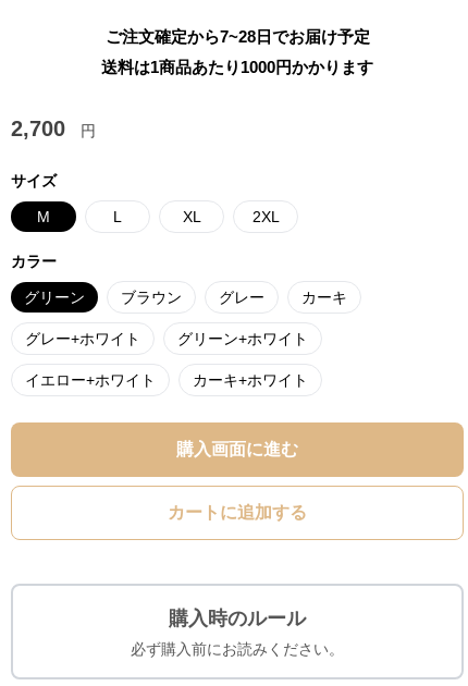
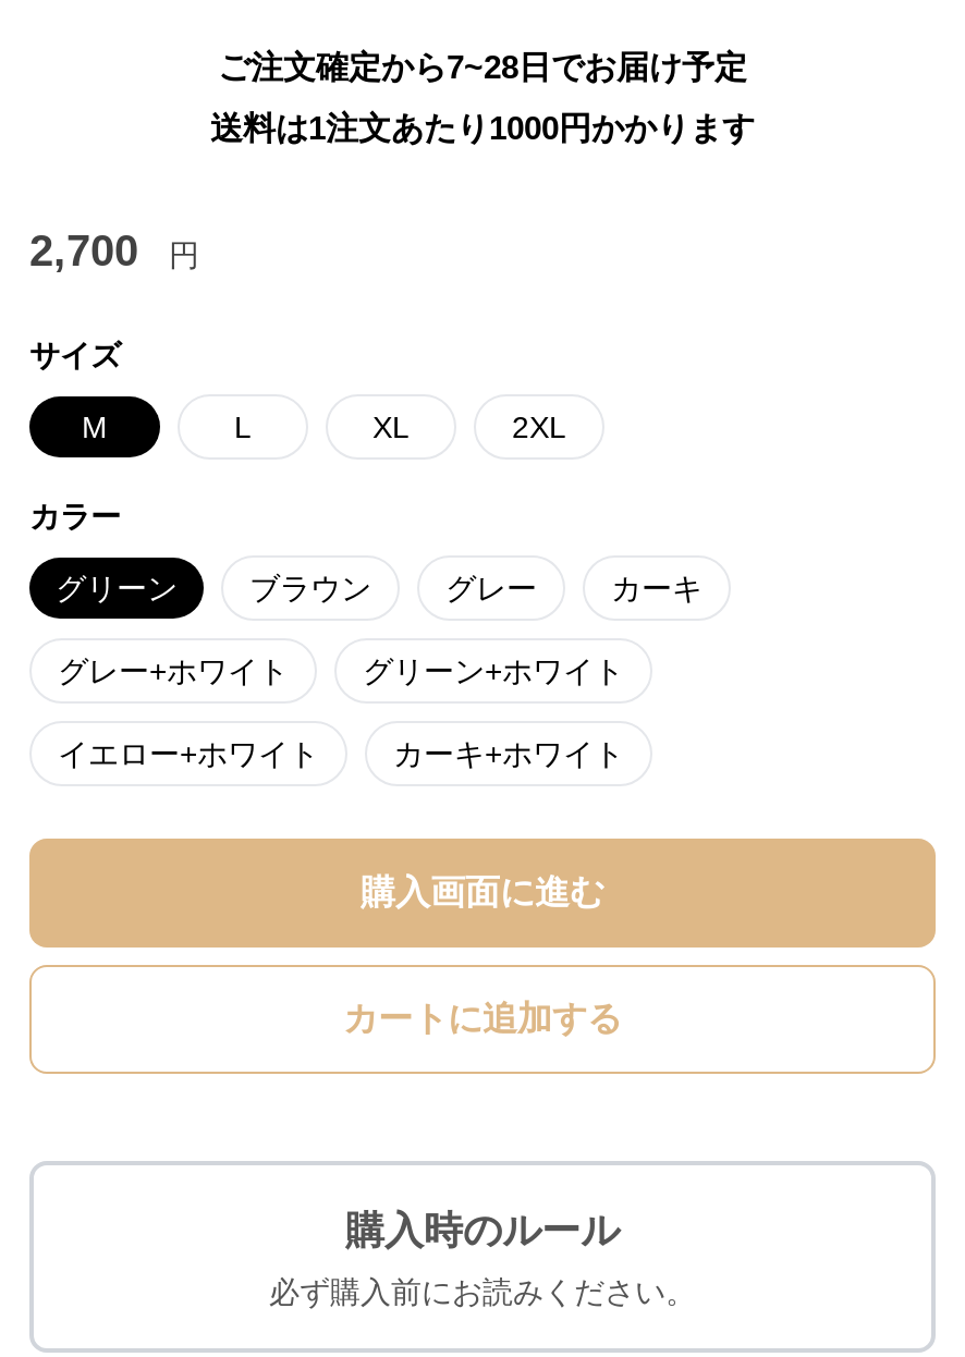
- 送料は1商品あたり1000円かかります
+ 送料は1注文あたり1000円かかります
